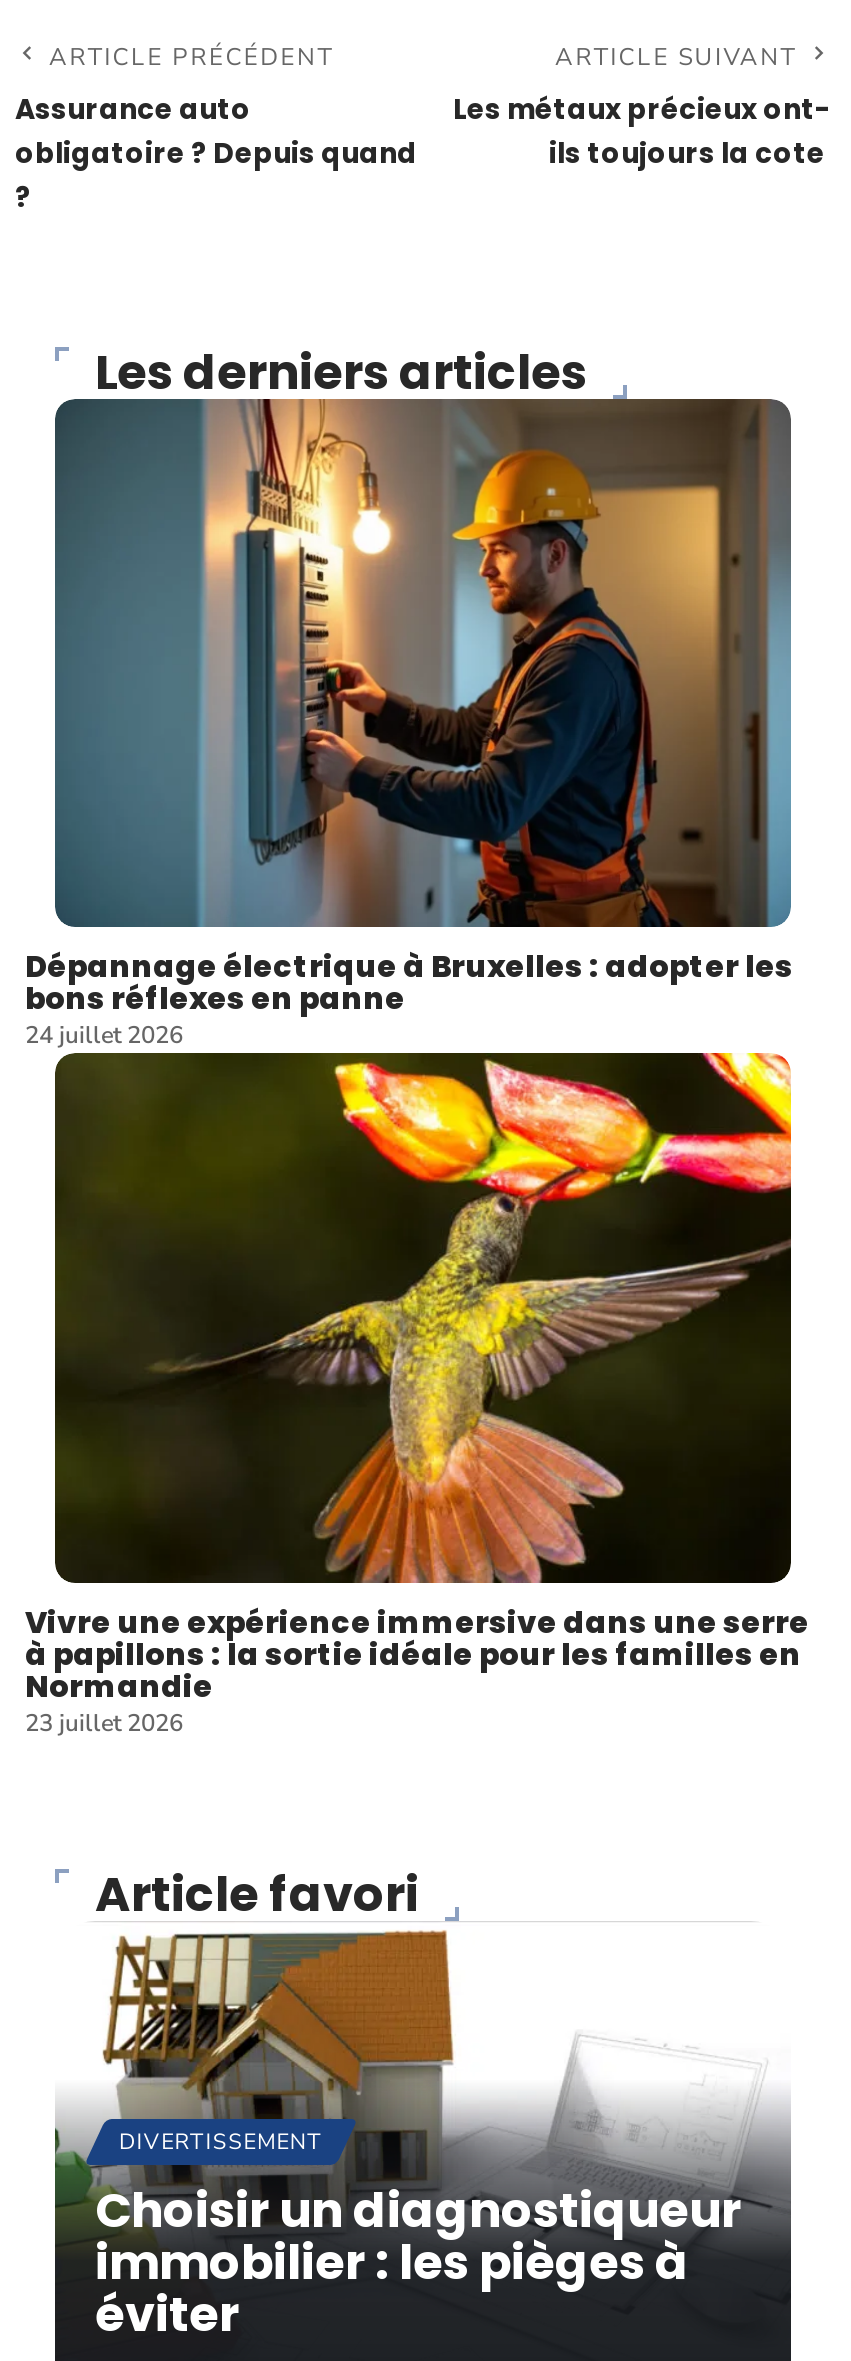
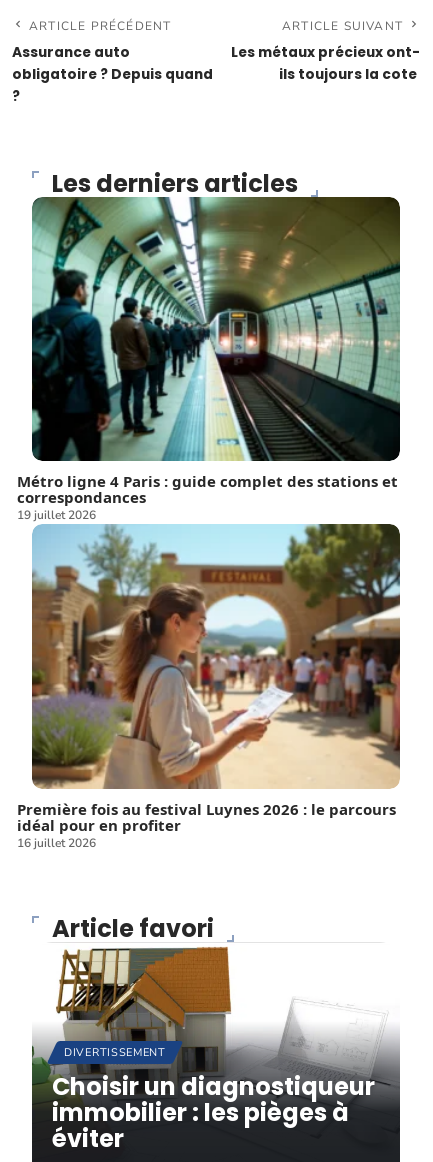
- [image]
- Dépannage électrique à Bruxelles : adopter les
- bons réflexes en panne
- 24 juillet 2026
+ [image]
+ Métro ligne 4 Paris : guide complet des stations et
+ correspondances
+ 19 juillet 2026

- [image]
- Vivre une expérience immersive dans une serre
- à papillons : la sortie idéale pour les familles en
- Normandie
- 23 juillet 2026
+ [image]
+ Première fois au festival Luynes 2026 : le parcours
+ idéal pour en profiter
+ 16 juillet 2026
